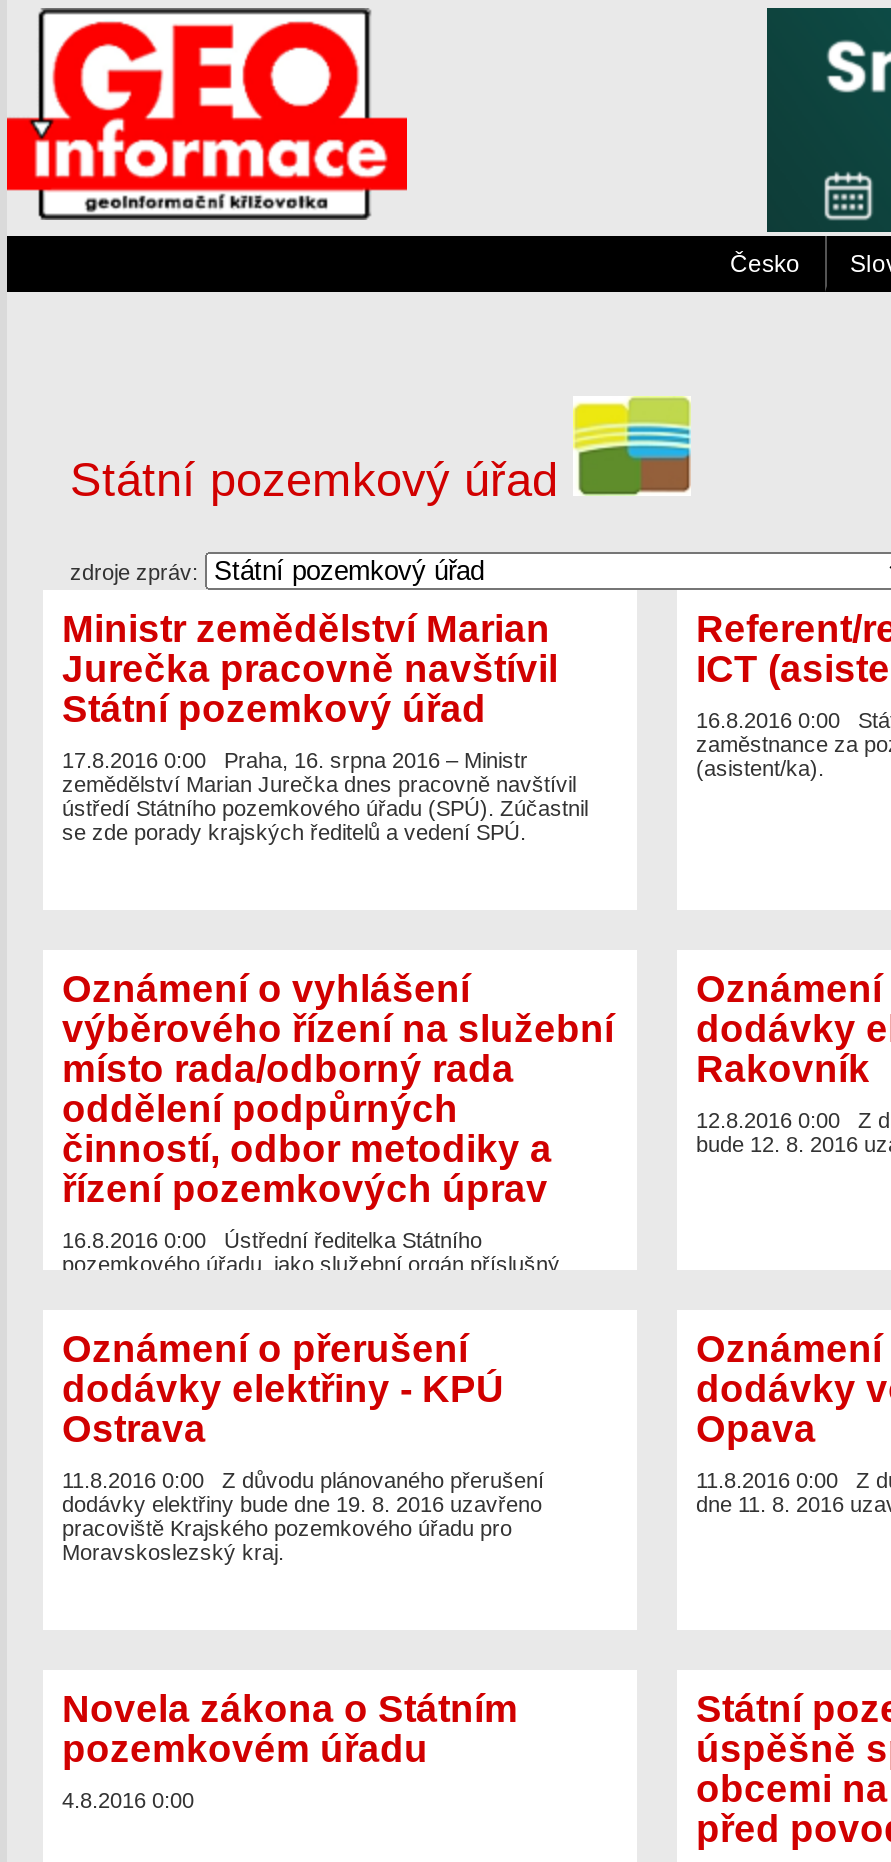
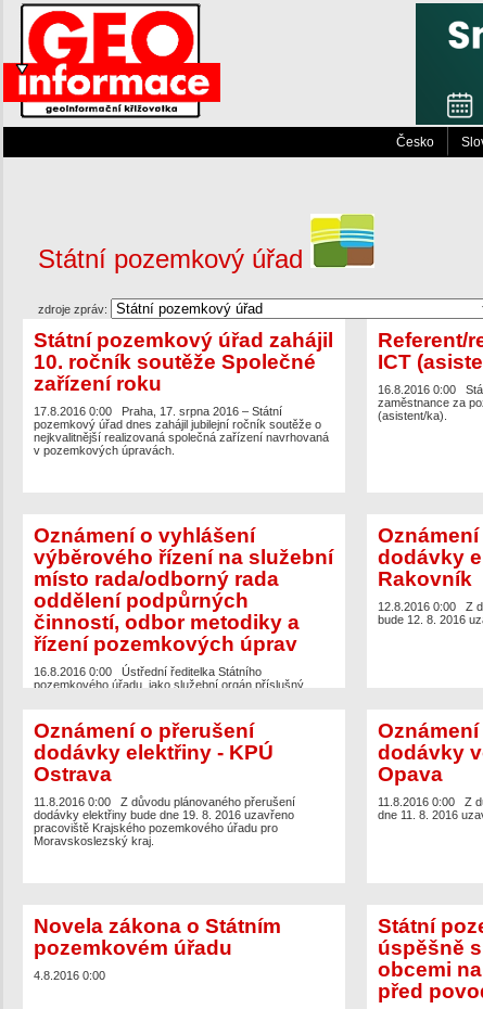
- Ministr zemědělství Marian
- Jurečka pracovně navštívil
- Státní pozemkový úřad
+ Státní pozemkový úřad zahájil
+ 10. ročník soutěže Společné
+ zařízení roku

- 17.8.2016 0:00 Praha, 16. srpna 2016 – Ministr
- zemědělství Marian Jurečka dnes pracovně navštívil
- ústředí Státního pozemkového úřadu (SPÚ). Zúčastnil
- se zde porady krajských ředitelů a vedení SPÚ.
+ 17.8.2016 0:00 Praha, 17. srpna 2016 – Státní
+ pozemkový úřad dnes zahájil jubilejní ročník soutěže o
+ nejkvalitnější realizovaná společná zařízení navrhovaná
+ v pozemkových úpravách.
